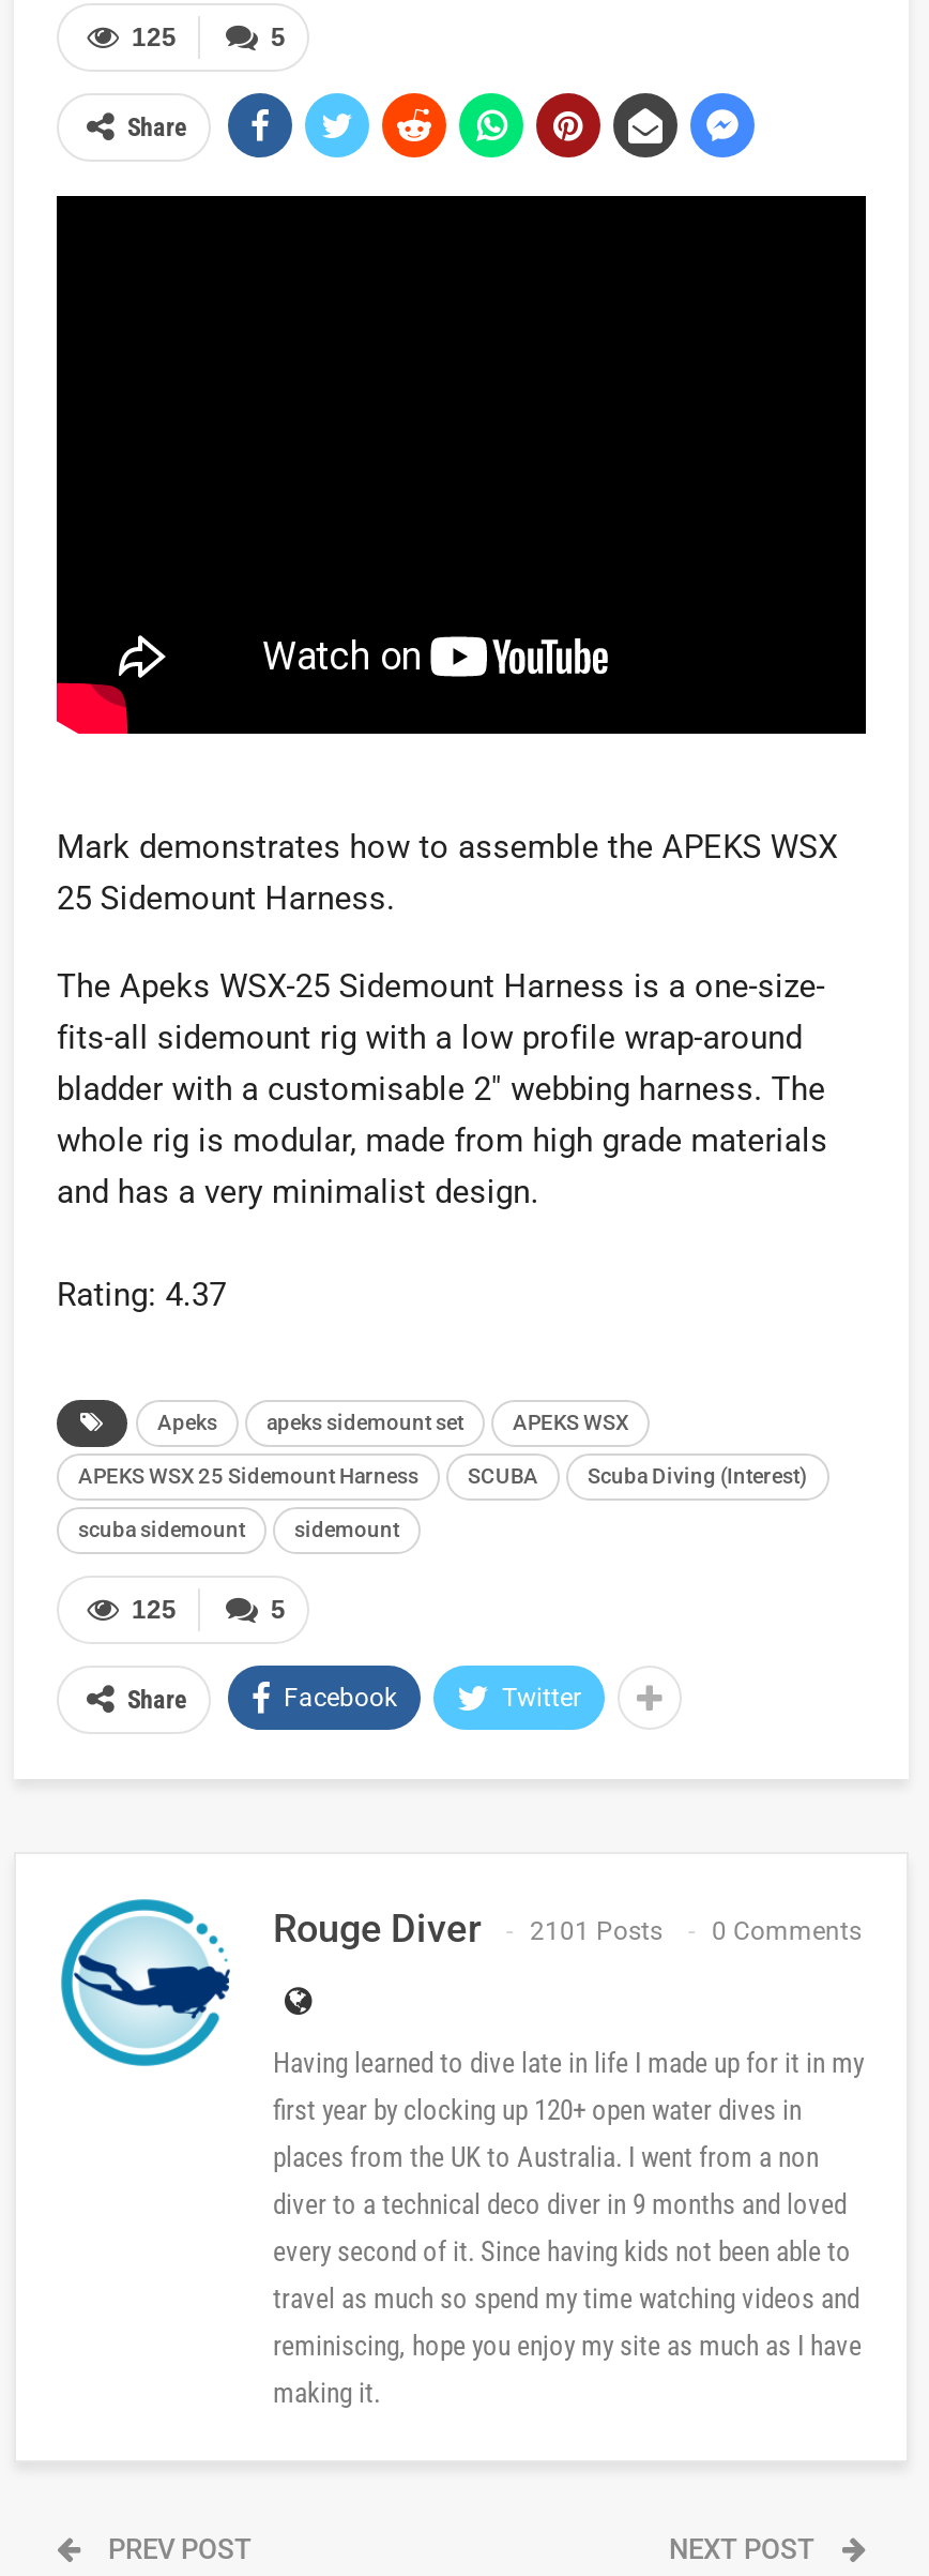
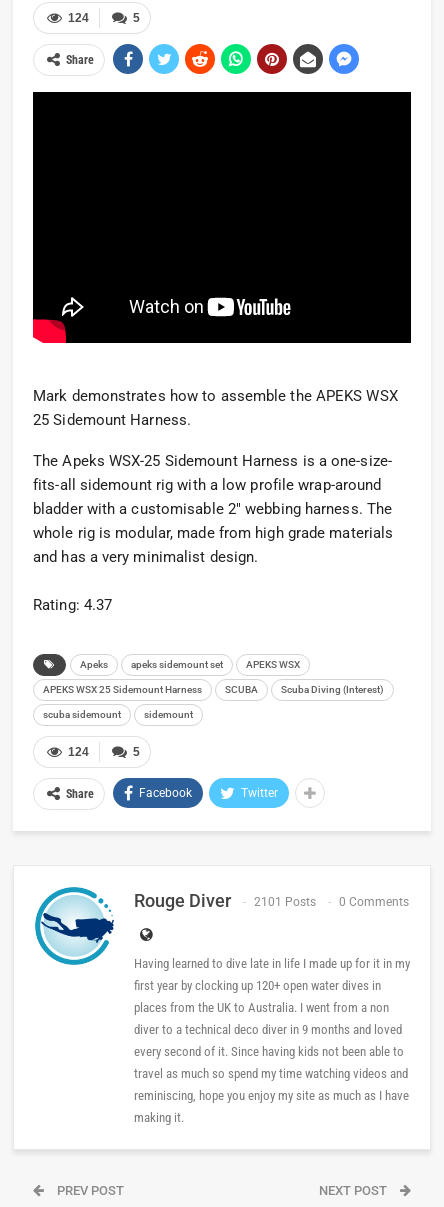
- 125
+ 124

- 125
+ 124
